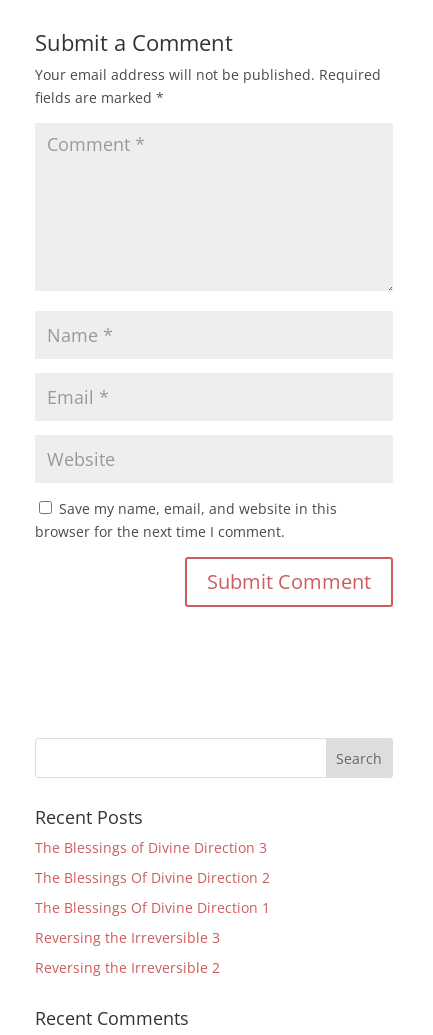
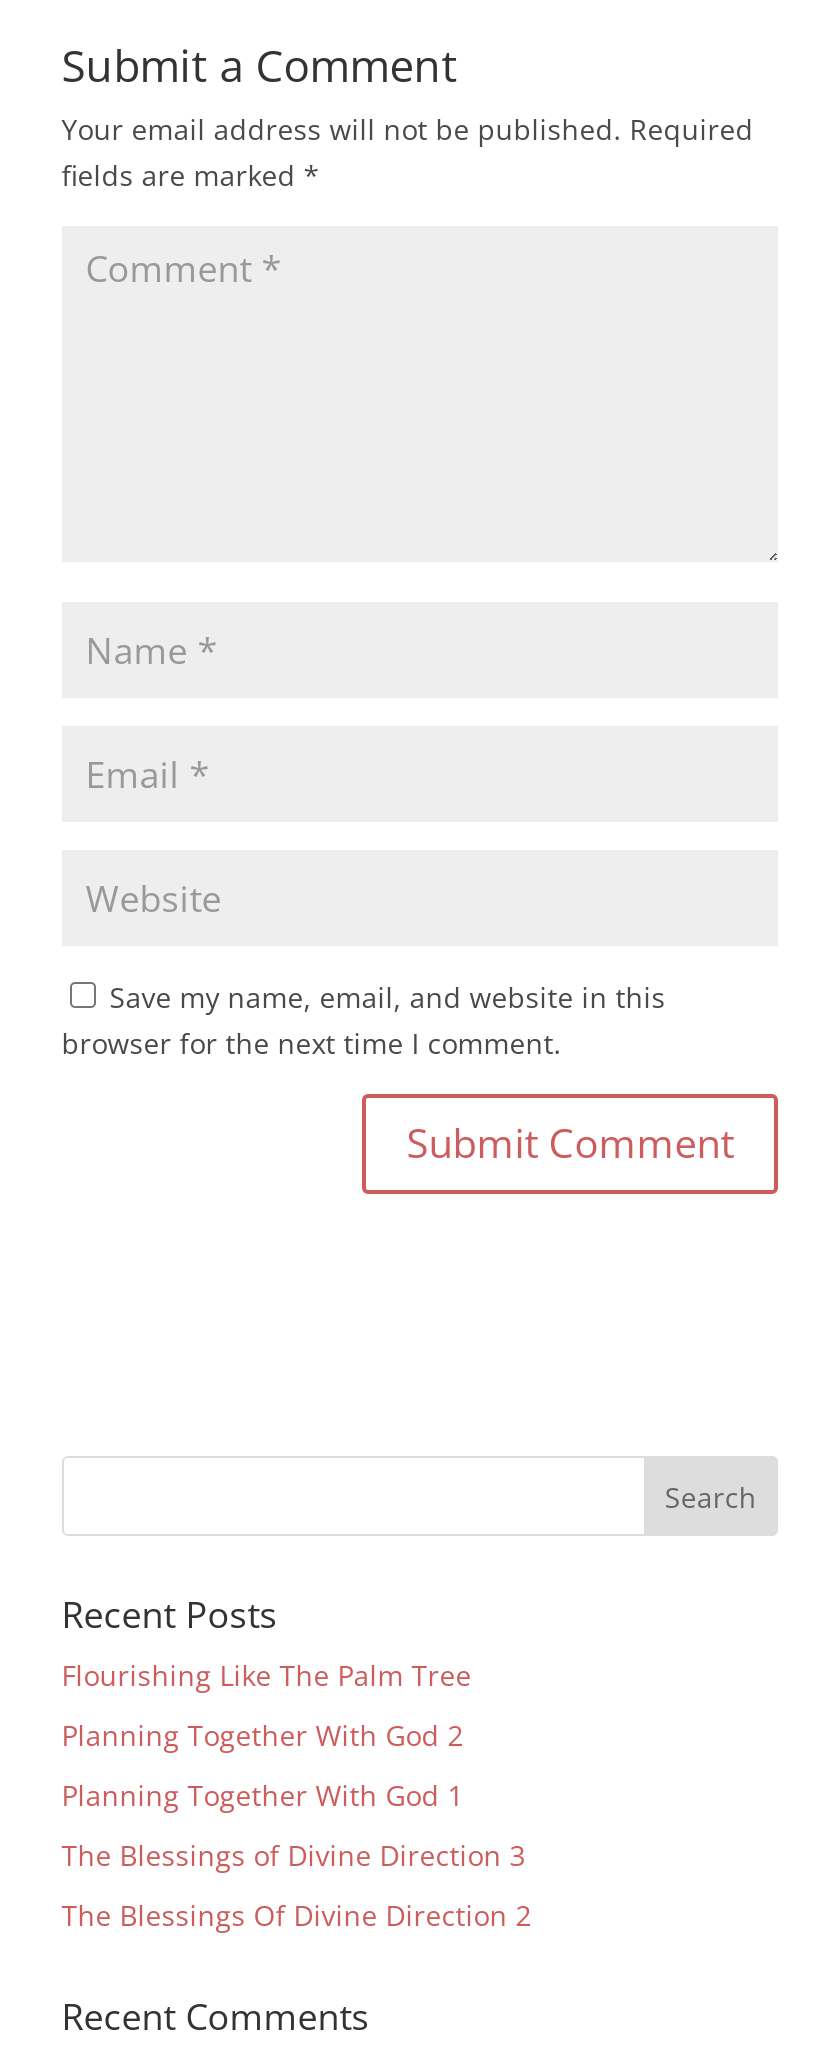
+ Flourishing Like The Palm Tree
+ Planning Together With God 2
+ Planning Together With God 1

moved down: The Blessings of Divine Direction 3 | The Blessings Of Divine Direction 2

- The Blessings Of Divine Direction 1
- Reversing the Irreversible 3
- Reversing the Irreversible 2
